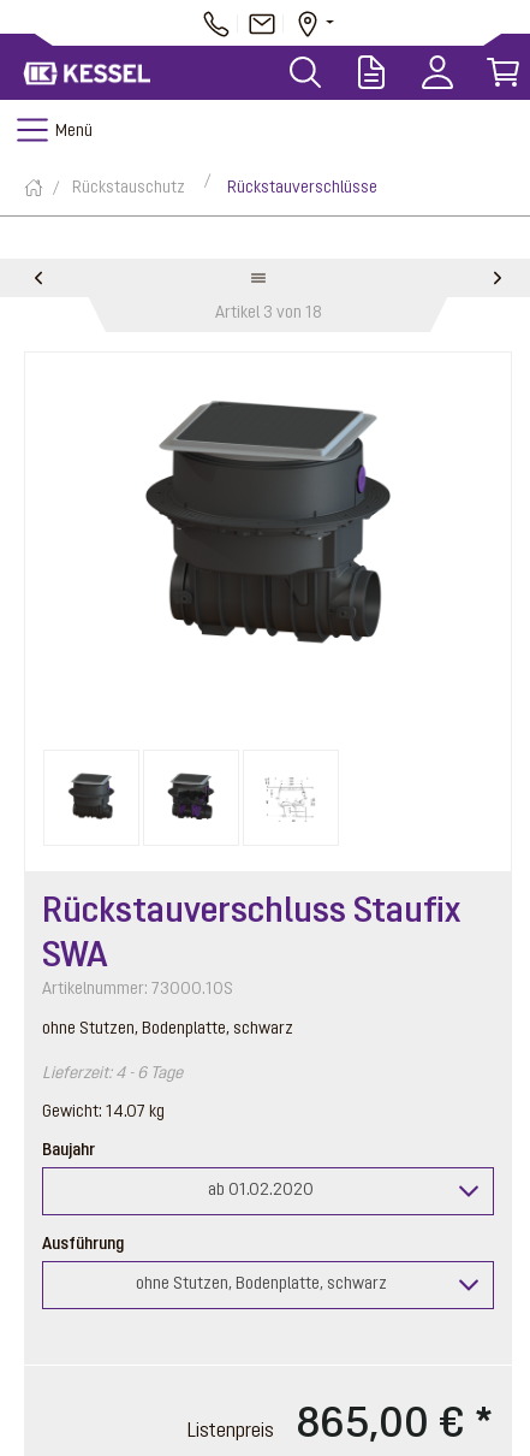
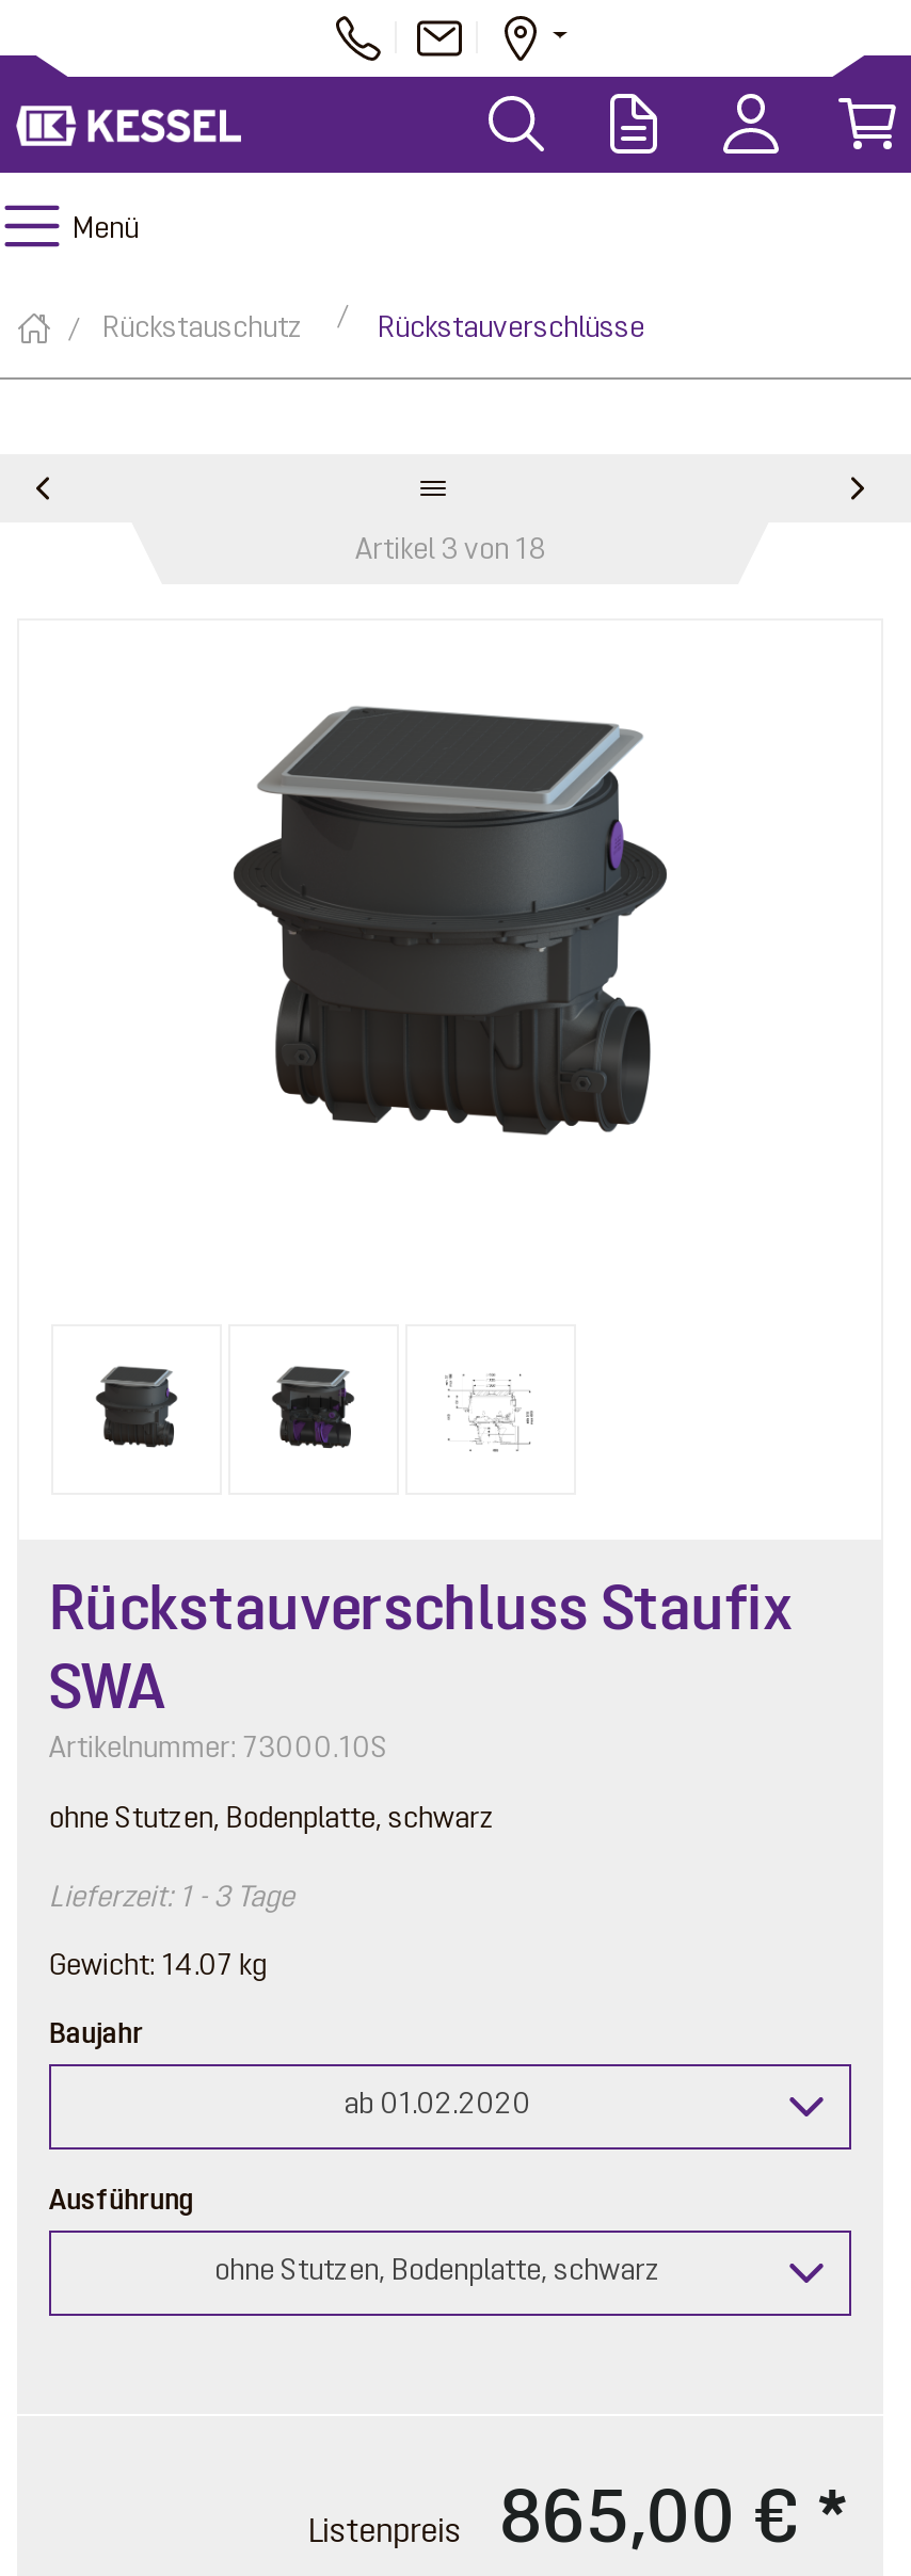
- Lieferzeit: 4 - 6 Tage
+ Lieferzeit: 1 - 3 Tage
